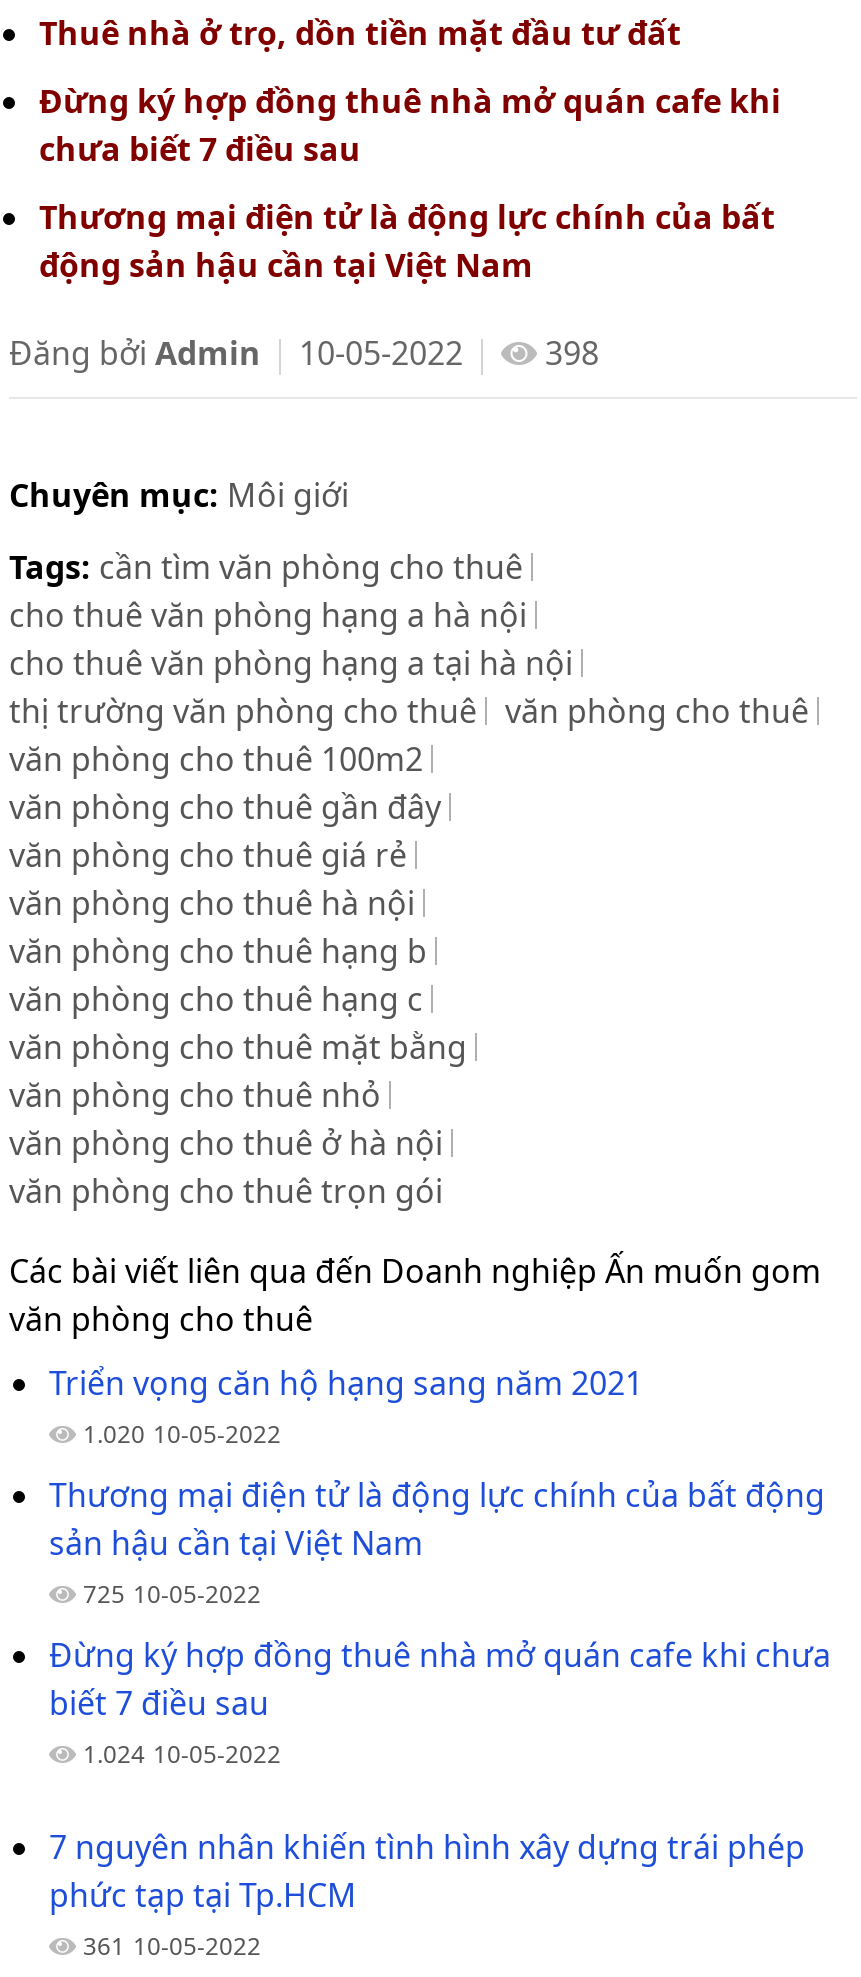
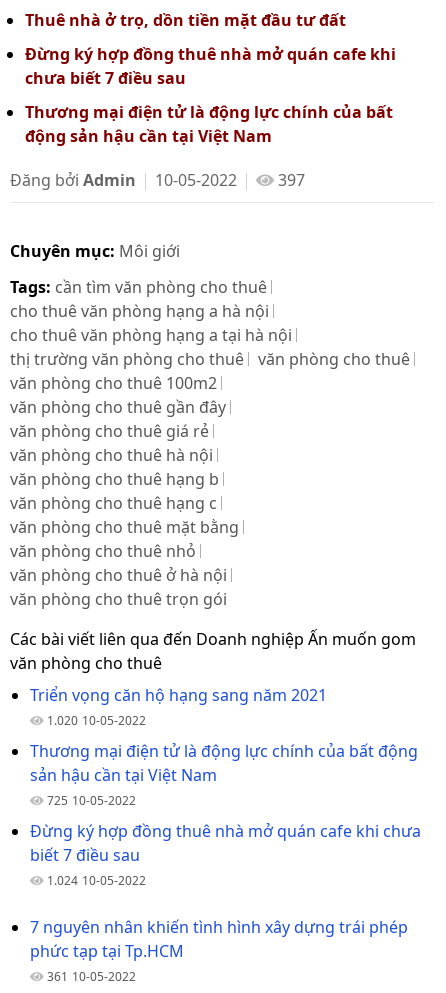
- Đăng bởi Admin 10-05-2022 398
+ Đăng bởi Admin 10-05-2022 397
